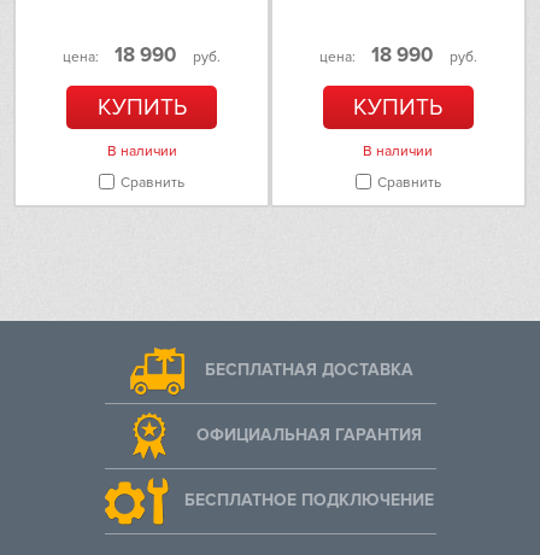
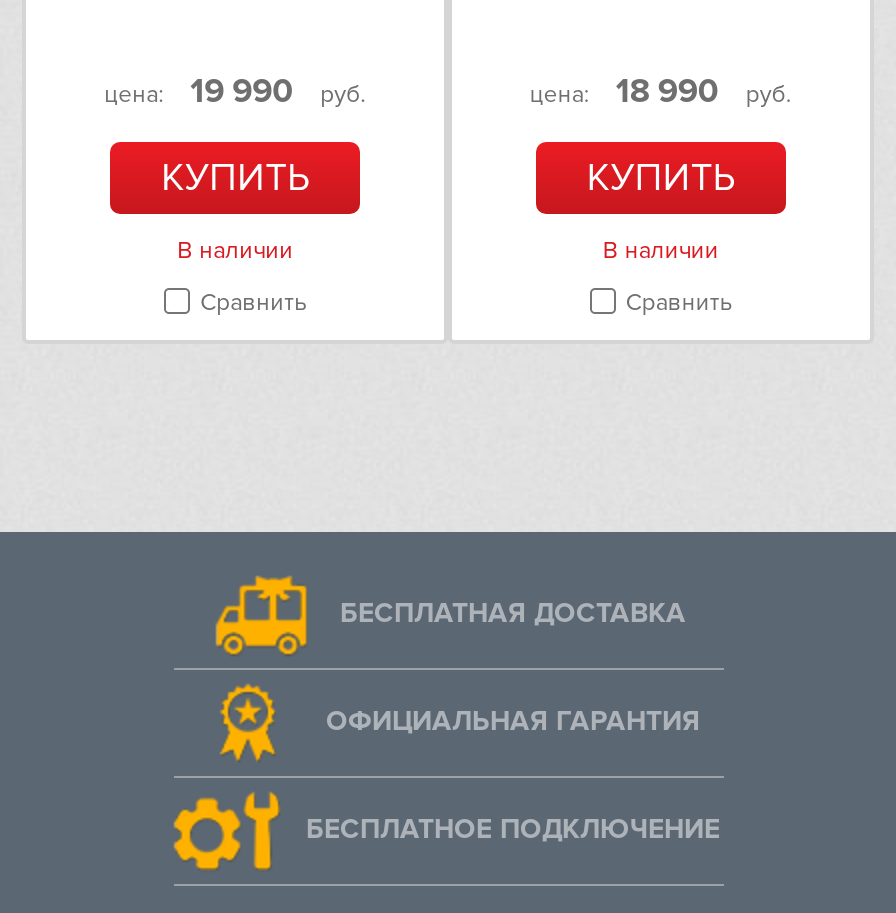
- цена: 18 990 руб.
+ цена: 19 990 руб.
